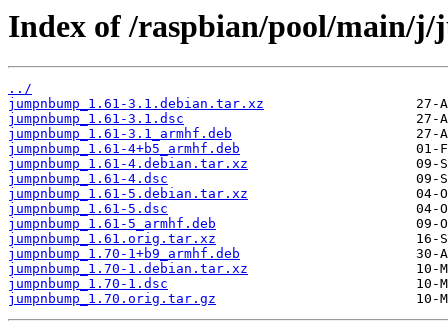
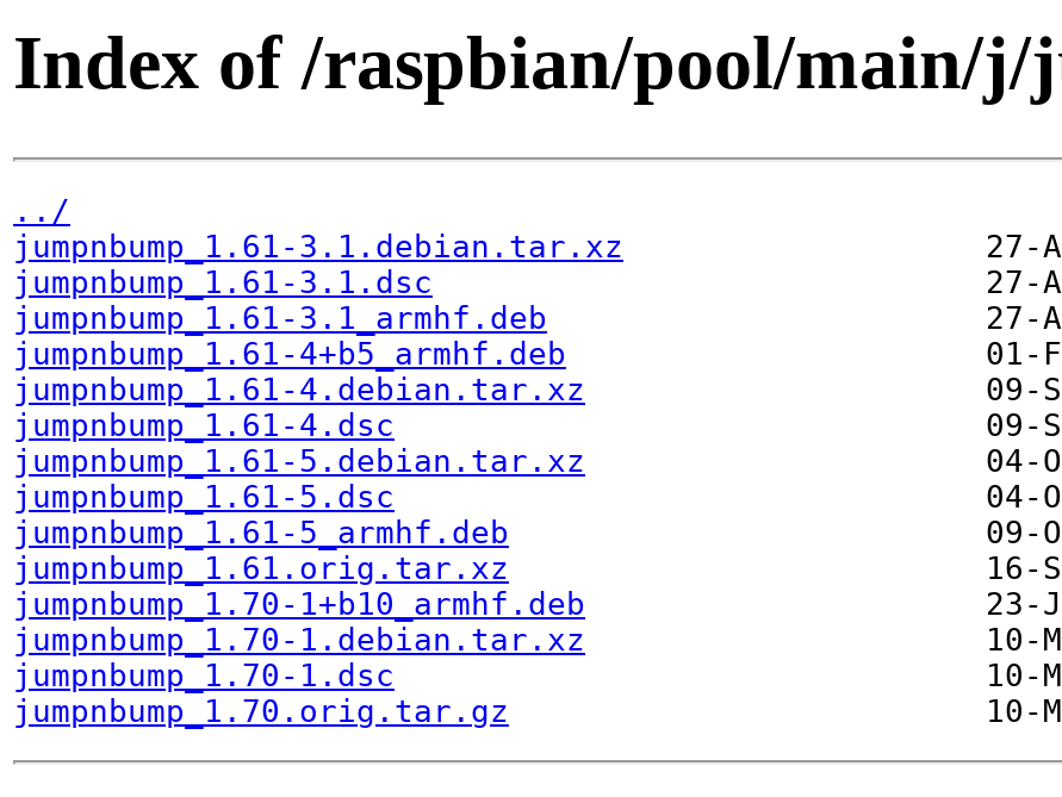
- jumpnbump_1.70-1+b9_armhf.deb
+ jumpnbump_1.70-1+b10_armhf.deb
